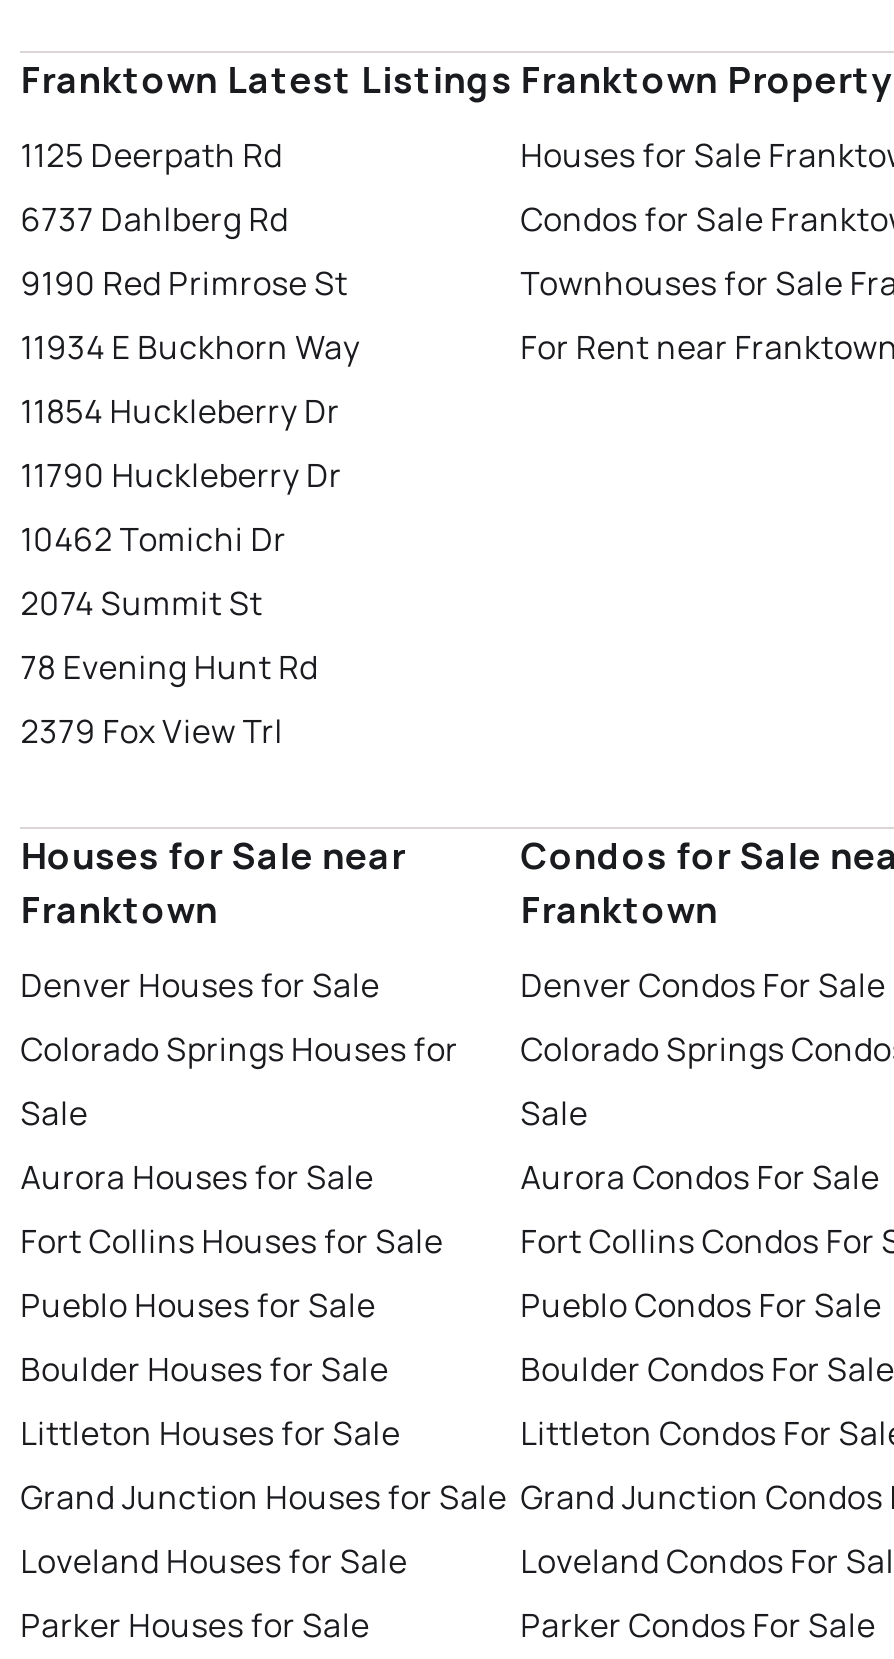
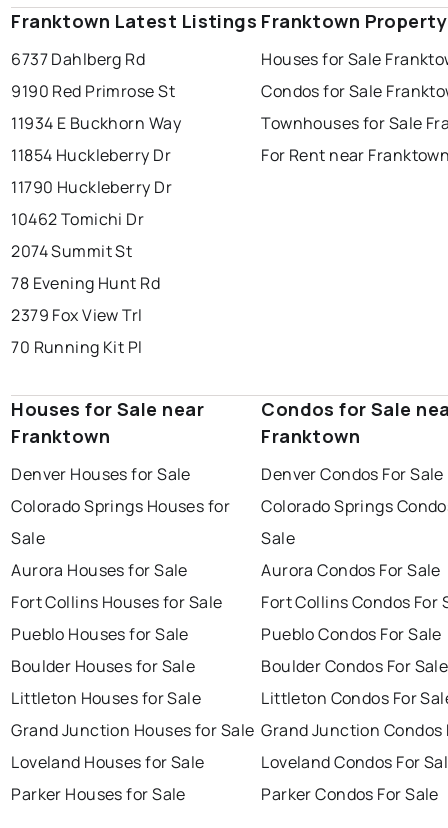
- 1125 Deerpath Rd

moved up: 6737 Dahlberg Rd | 9190 Red Primrose St | 11934 E Buckhorn Way | ... | 78 Evening Hunt Rd | 2379 Fox View Trl

+ 70 Running Kit Pl
